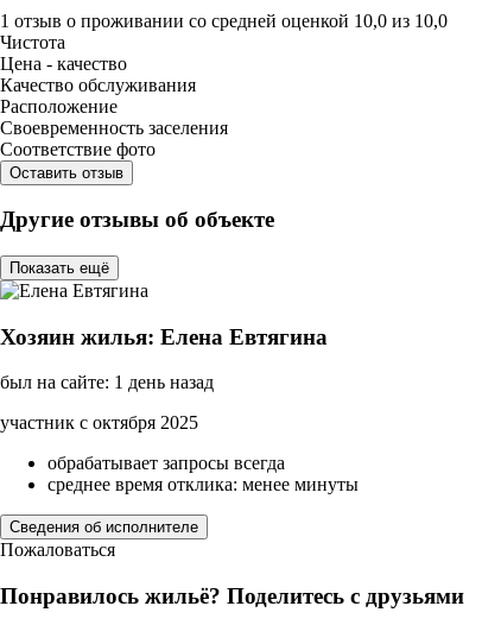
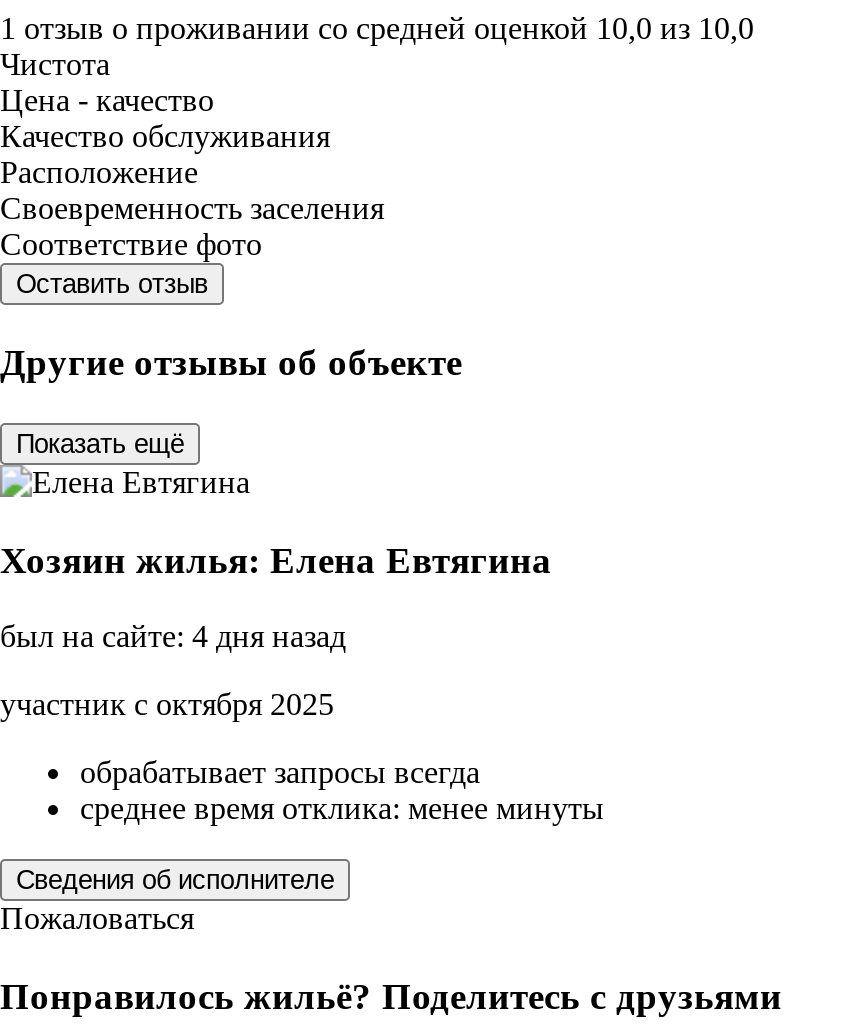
- был на сайте: 1 день назад
+ был на сайте: 4 дня назад
